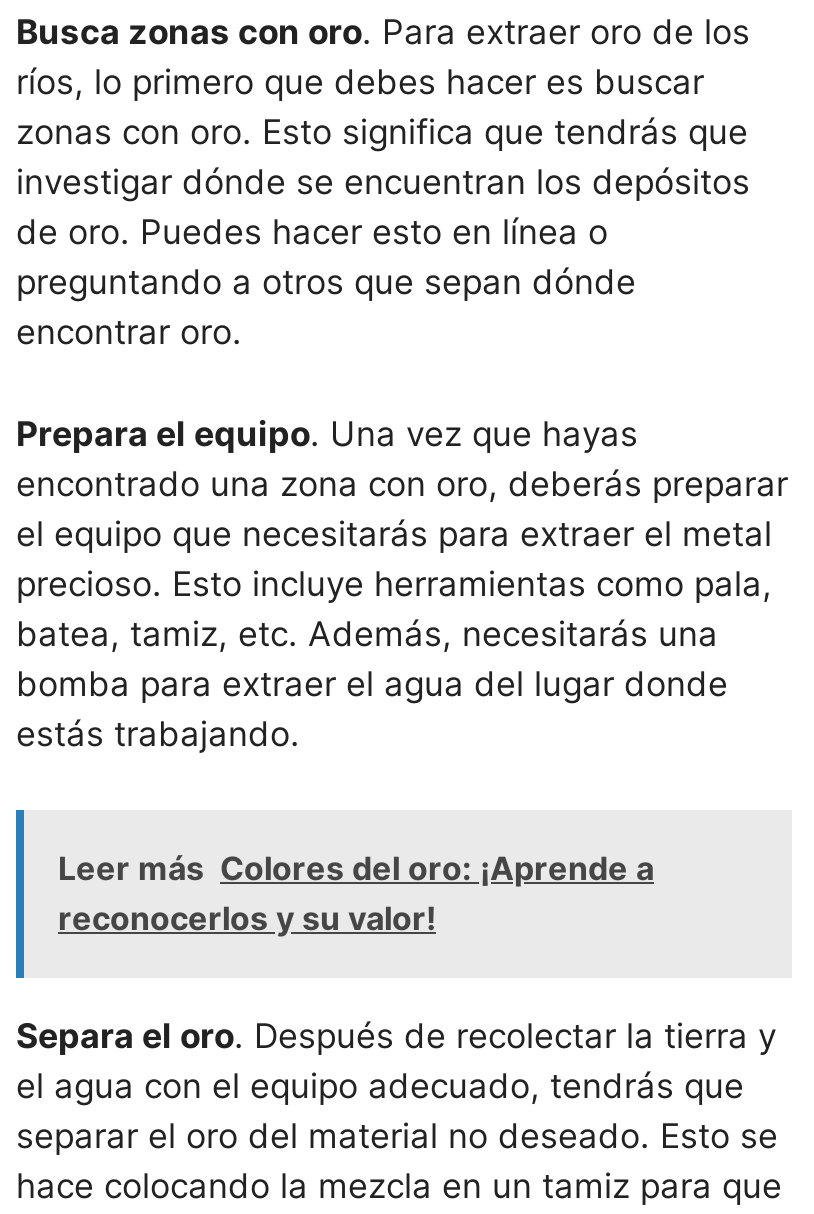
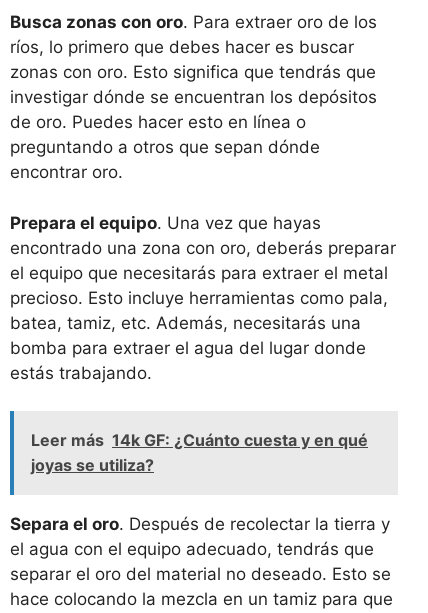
- Leer más Colores del oro: ¡Aprende a
- reconocerlos y su valor!
+ Leer más 14k GF: ¿Cuánto cuesta y en qué
+ joyas se utiliza?
